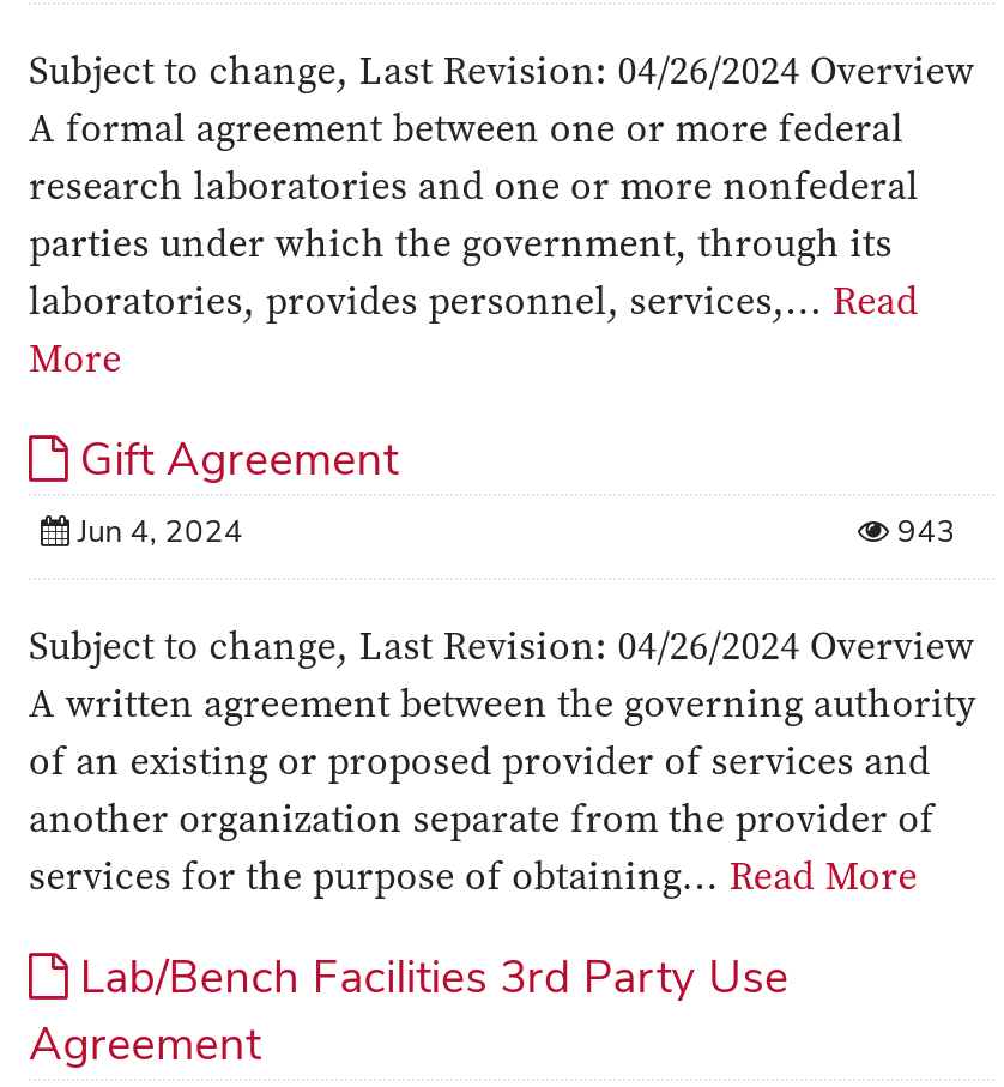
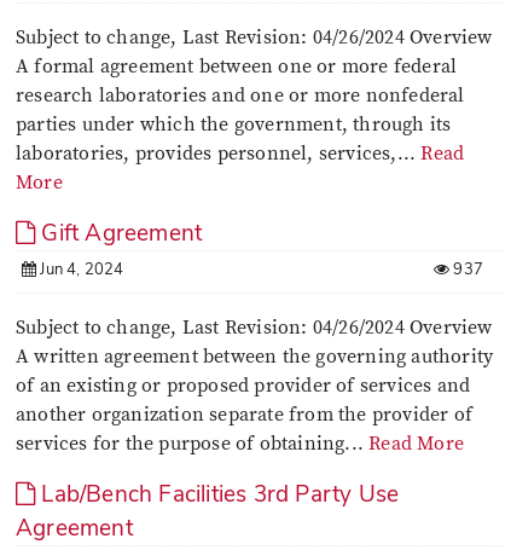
- 943
+ 937
